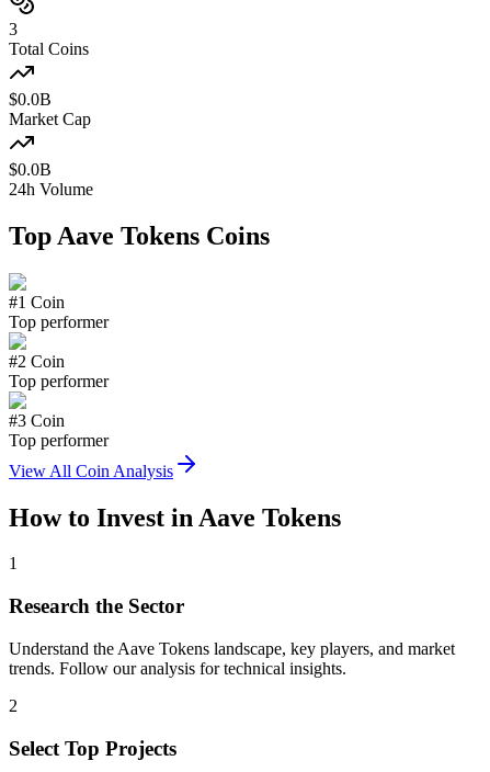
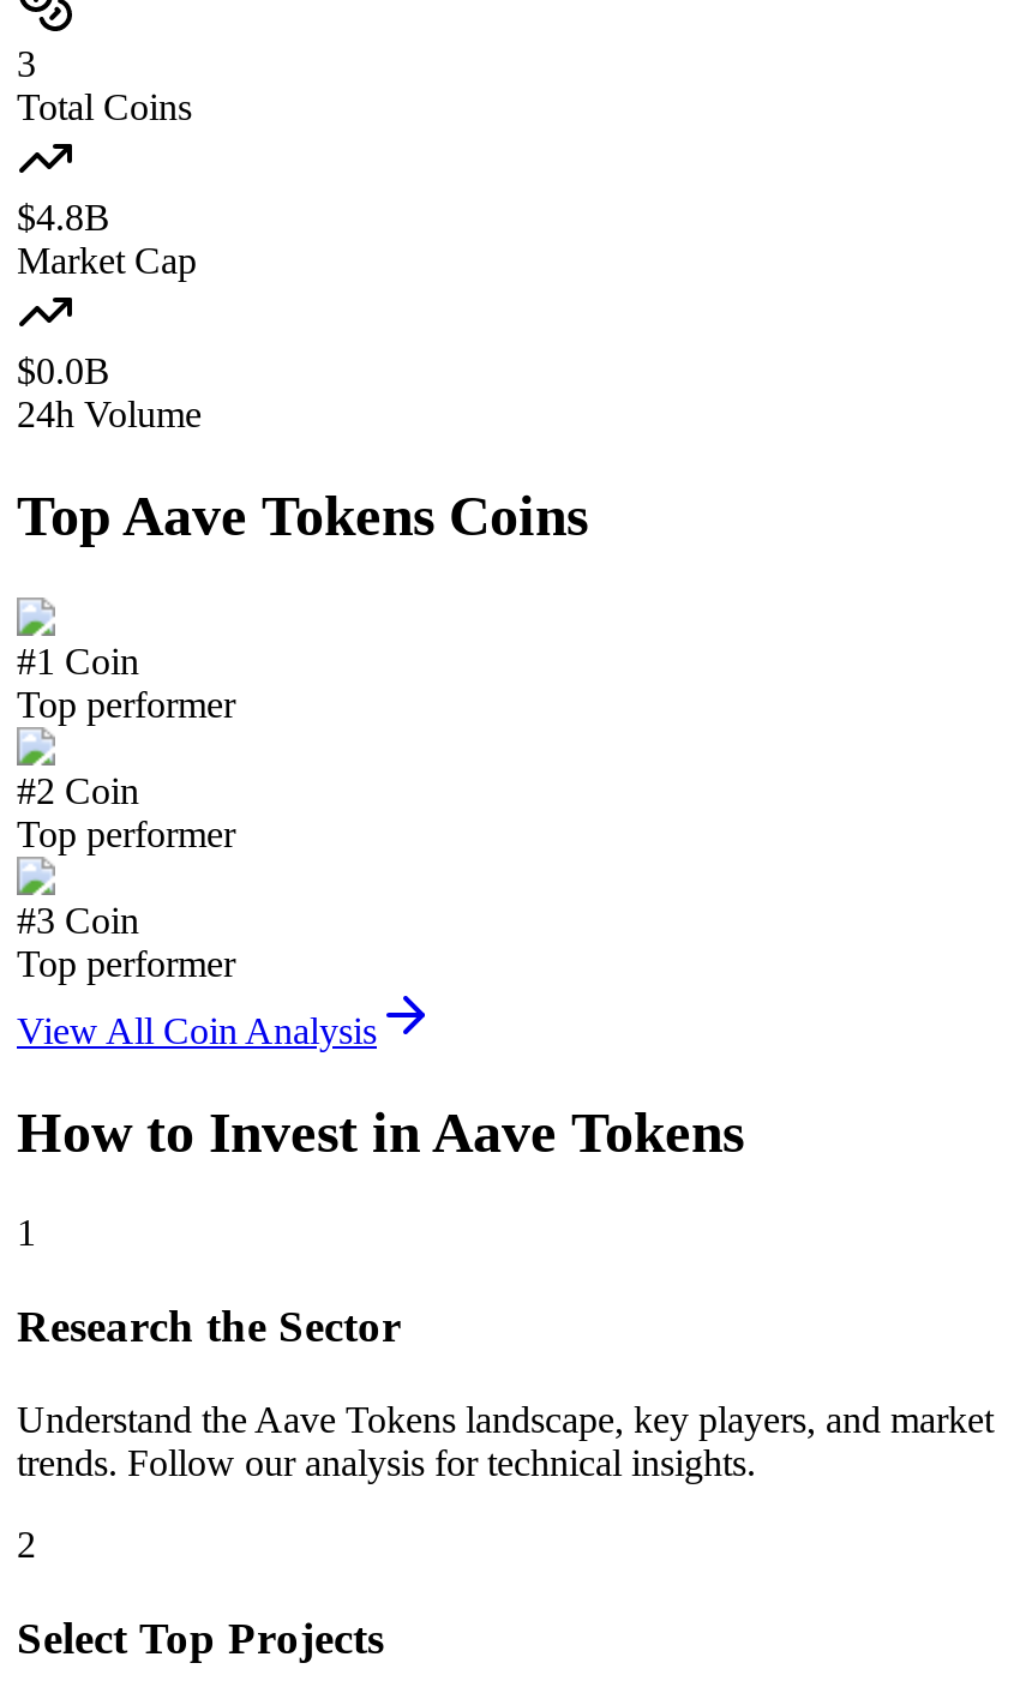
- $0.0B
+ $4.8B
